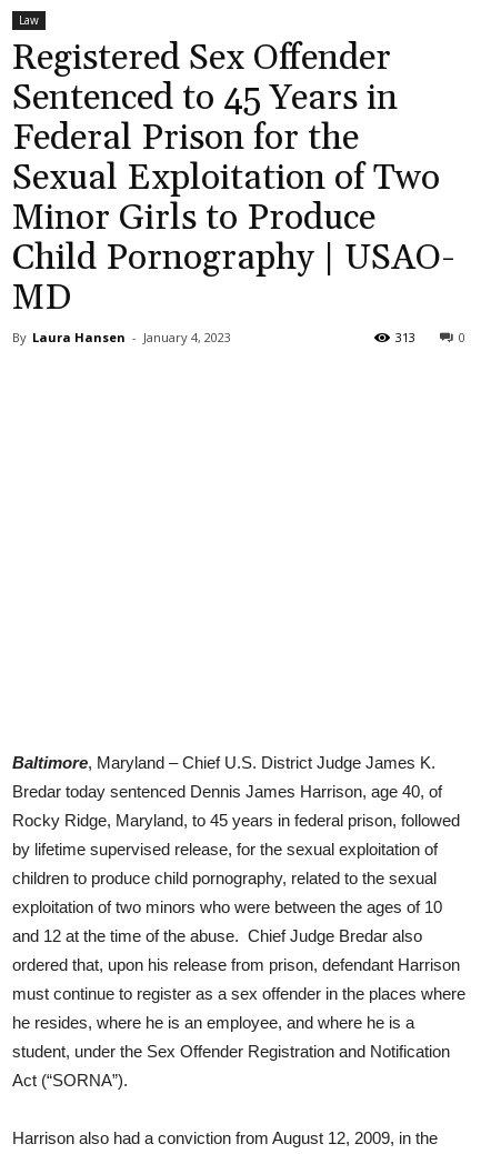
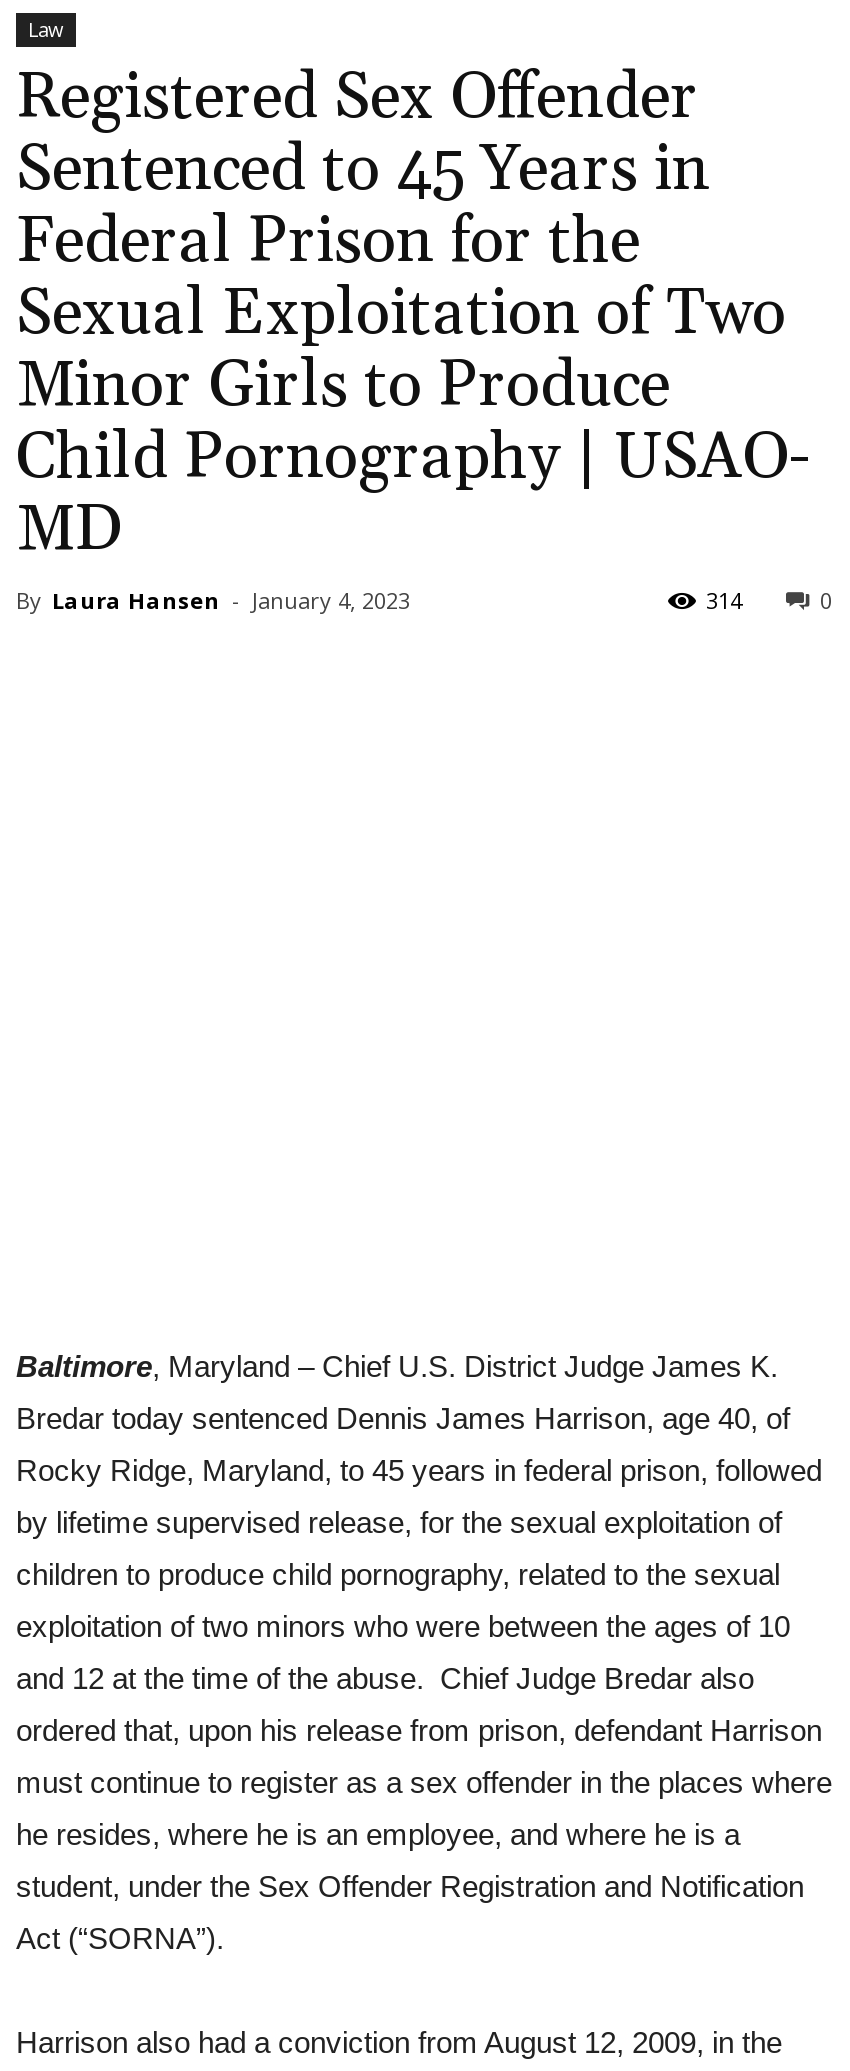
- 313
+ 314
